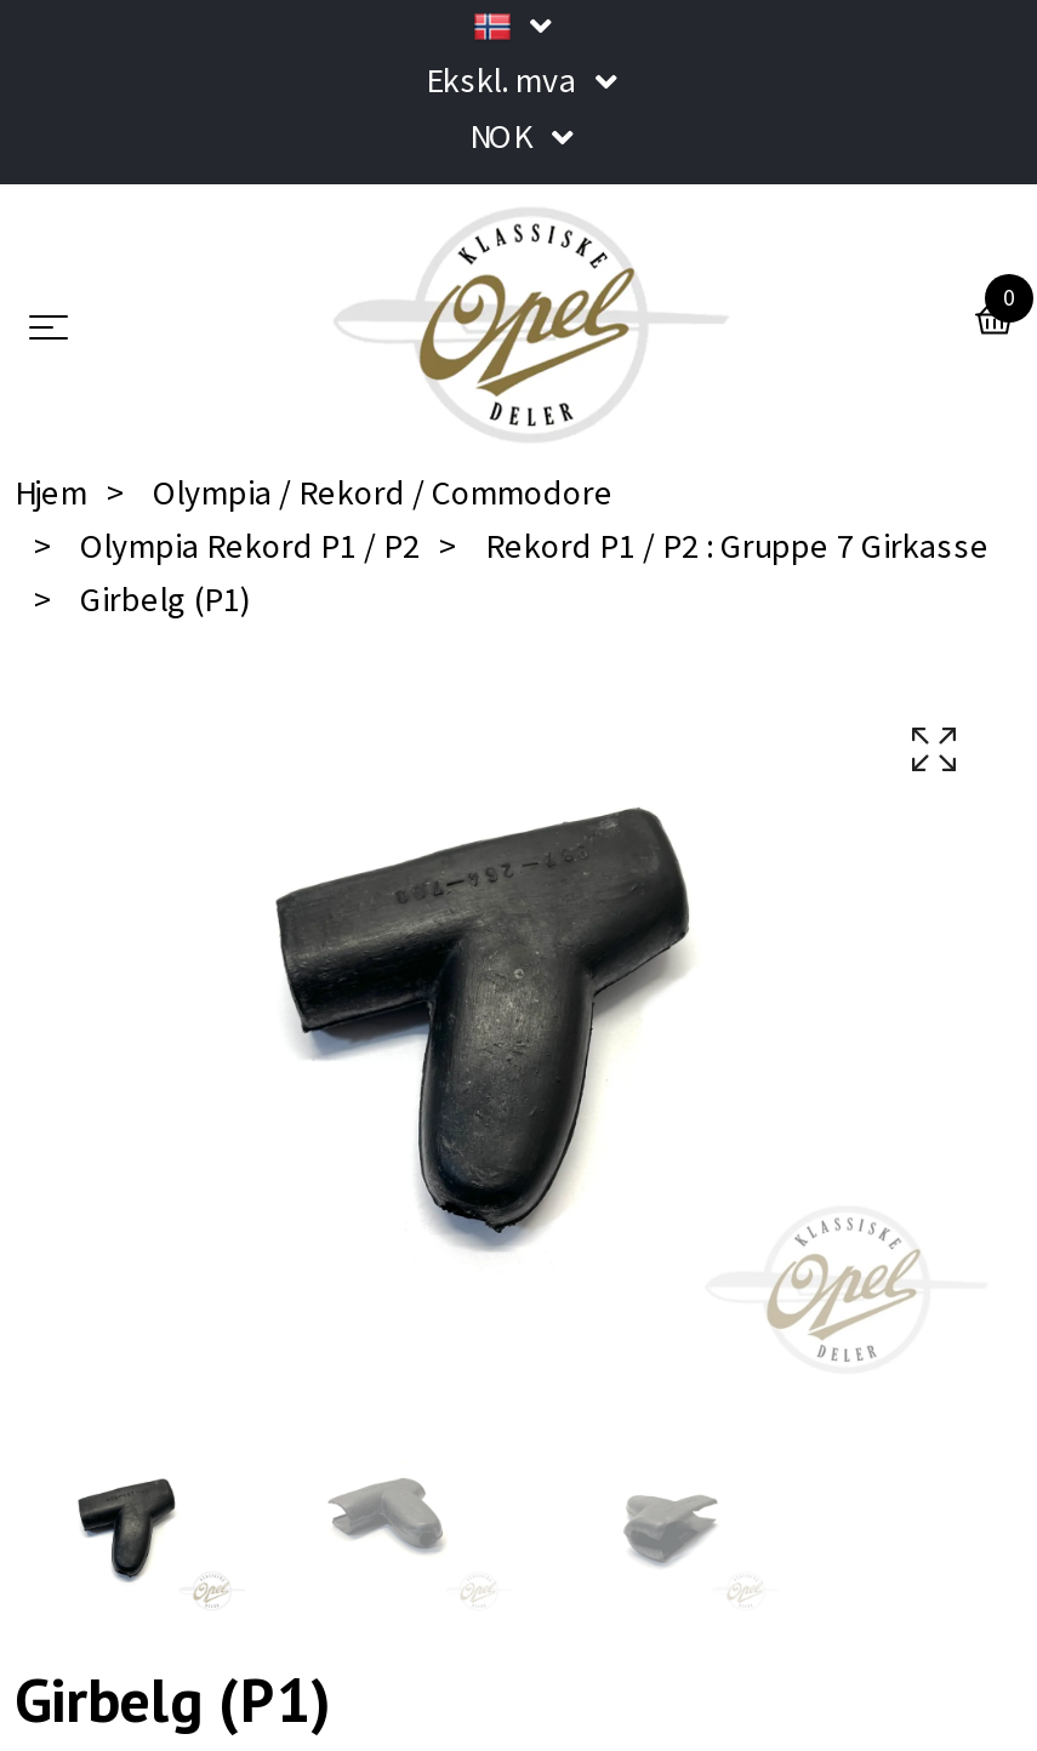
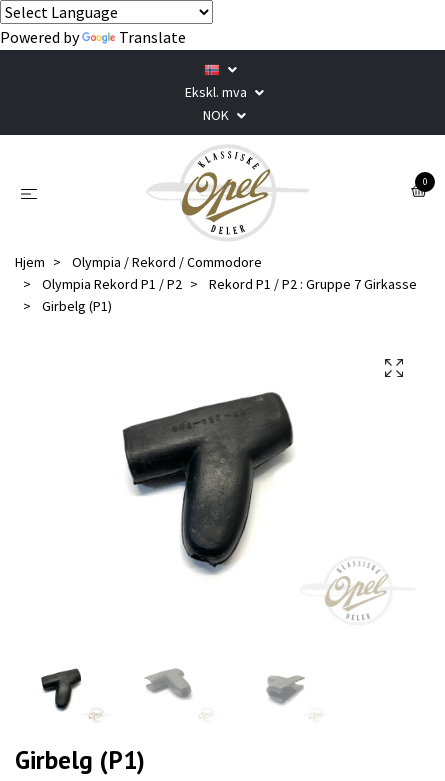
+ Powered by
+ Translate
